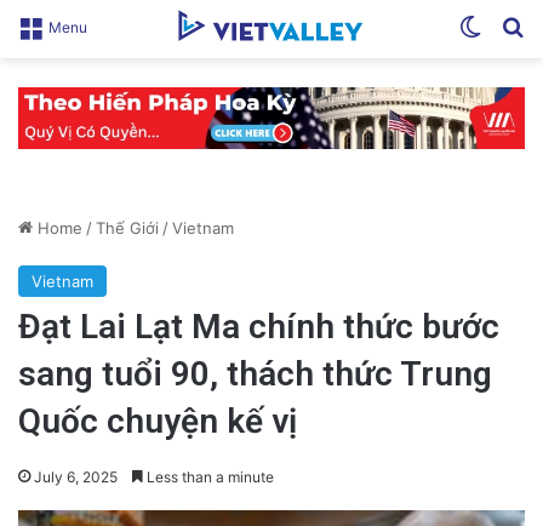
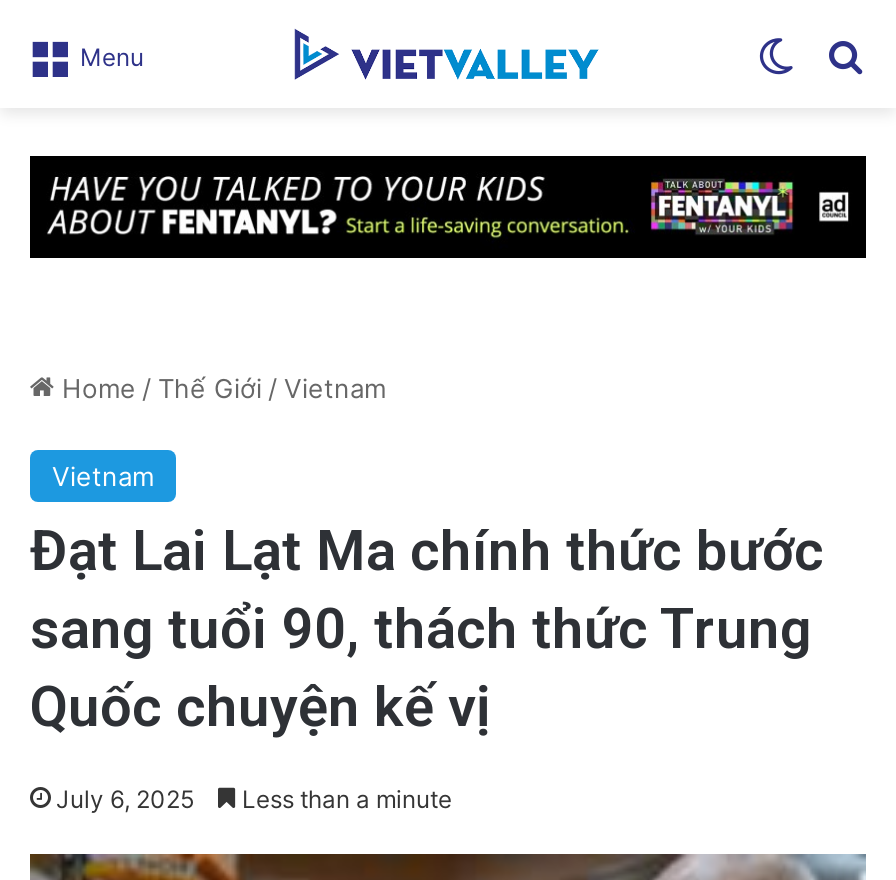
- [image]
+ [image]
